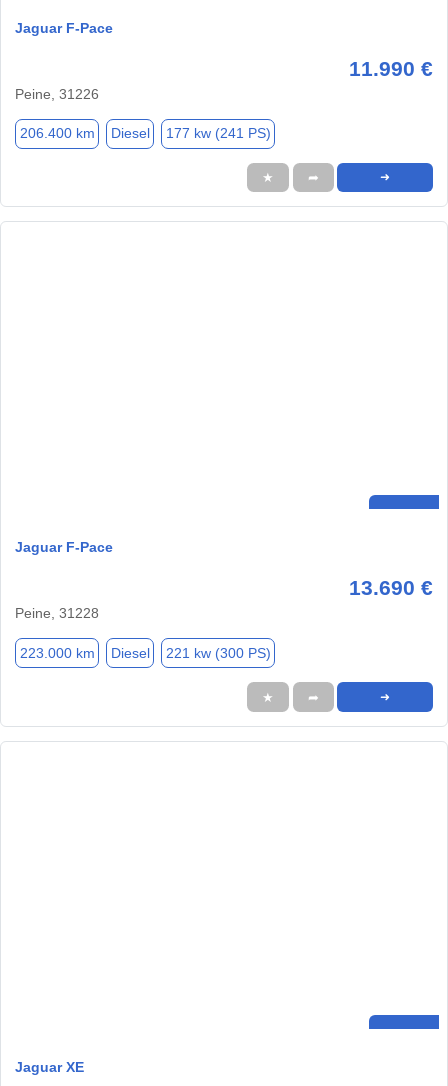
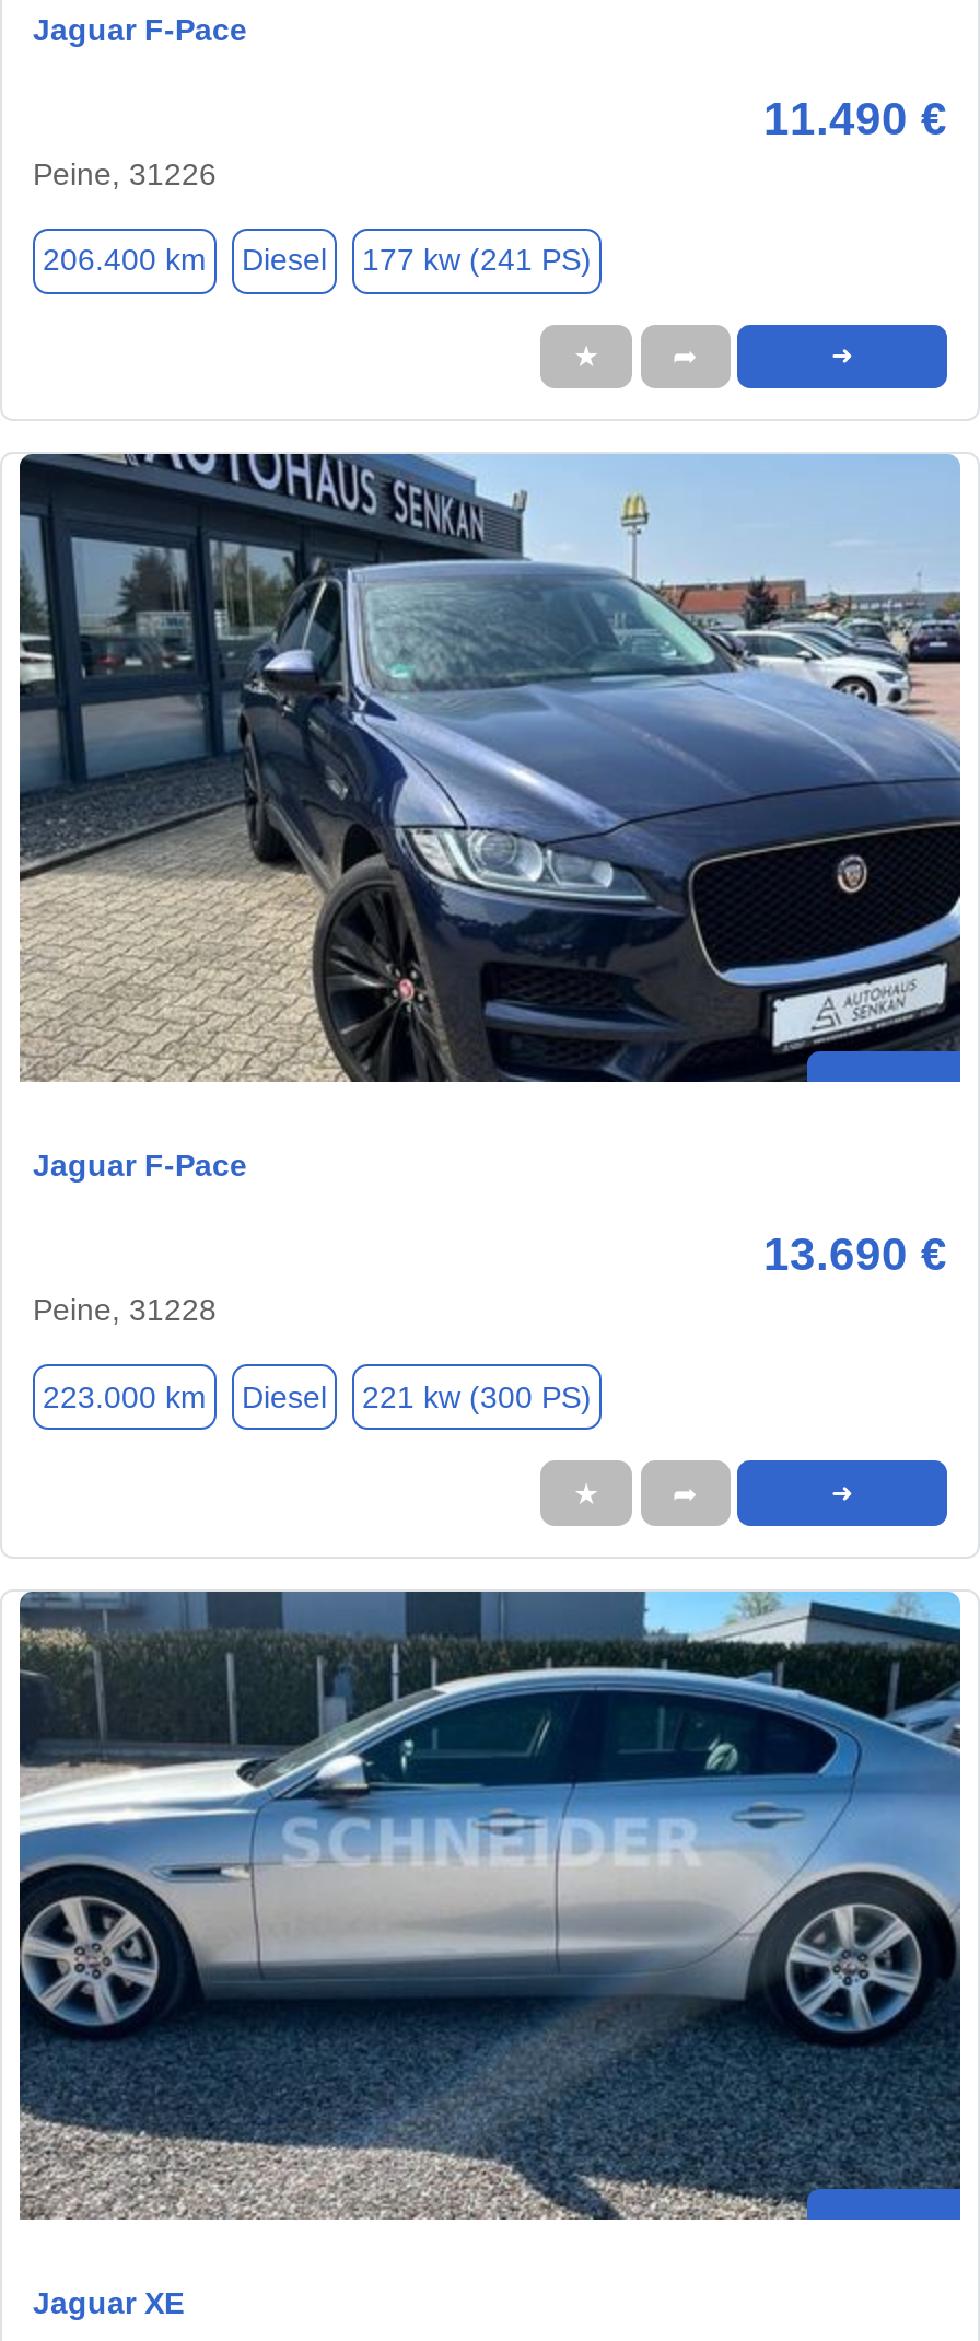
- 11.990 €
+ 11.490 €

+ [image]

+ [image]
